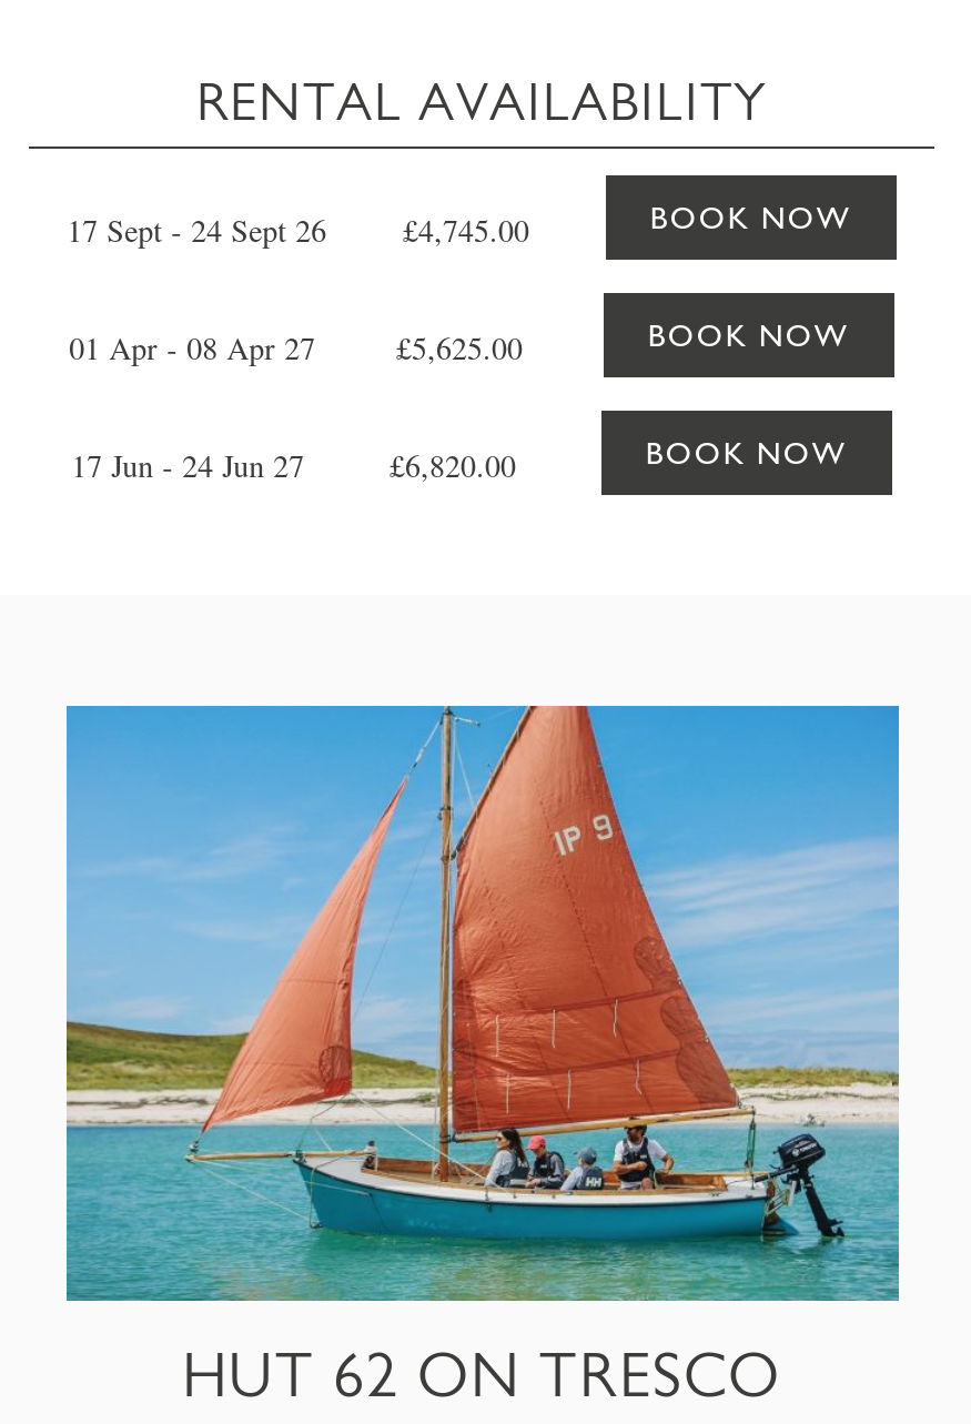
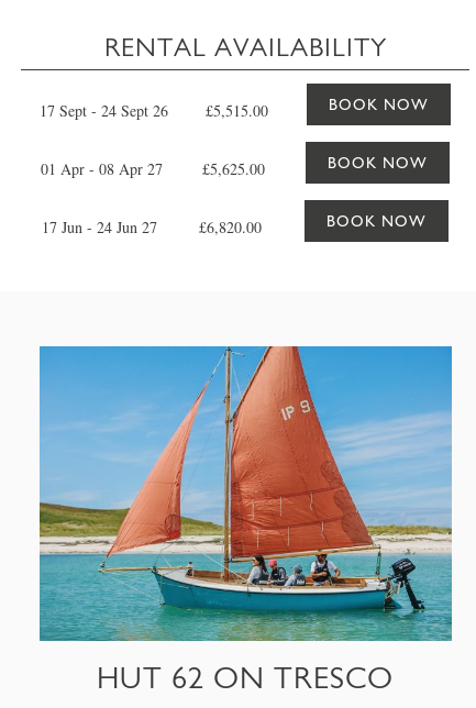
- 17 Sept - 24 Sept 26 £4,745.00
+ 17 Sept - 24 Sept 26 £5,515.00
